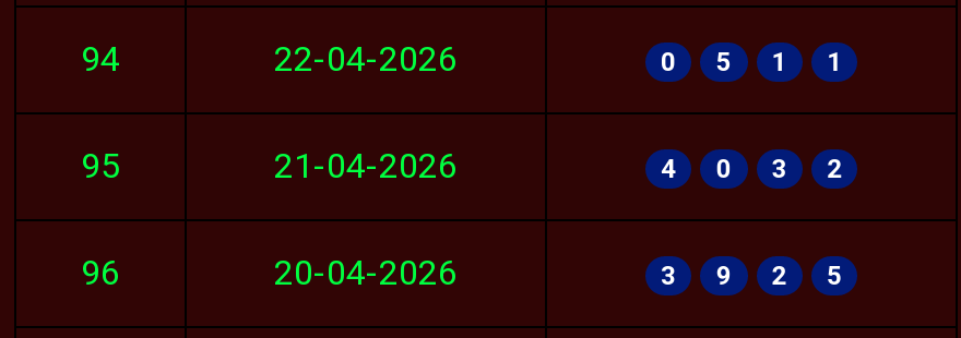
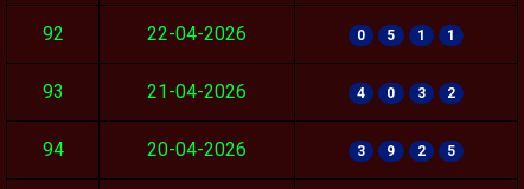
- 94
+ 92

- 95
+ 93

- 96
+ 94
